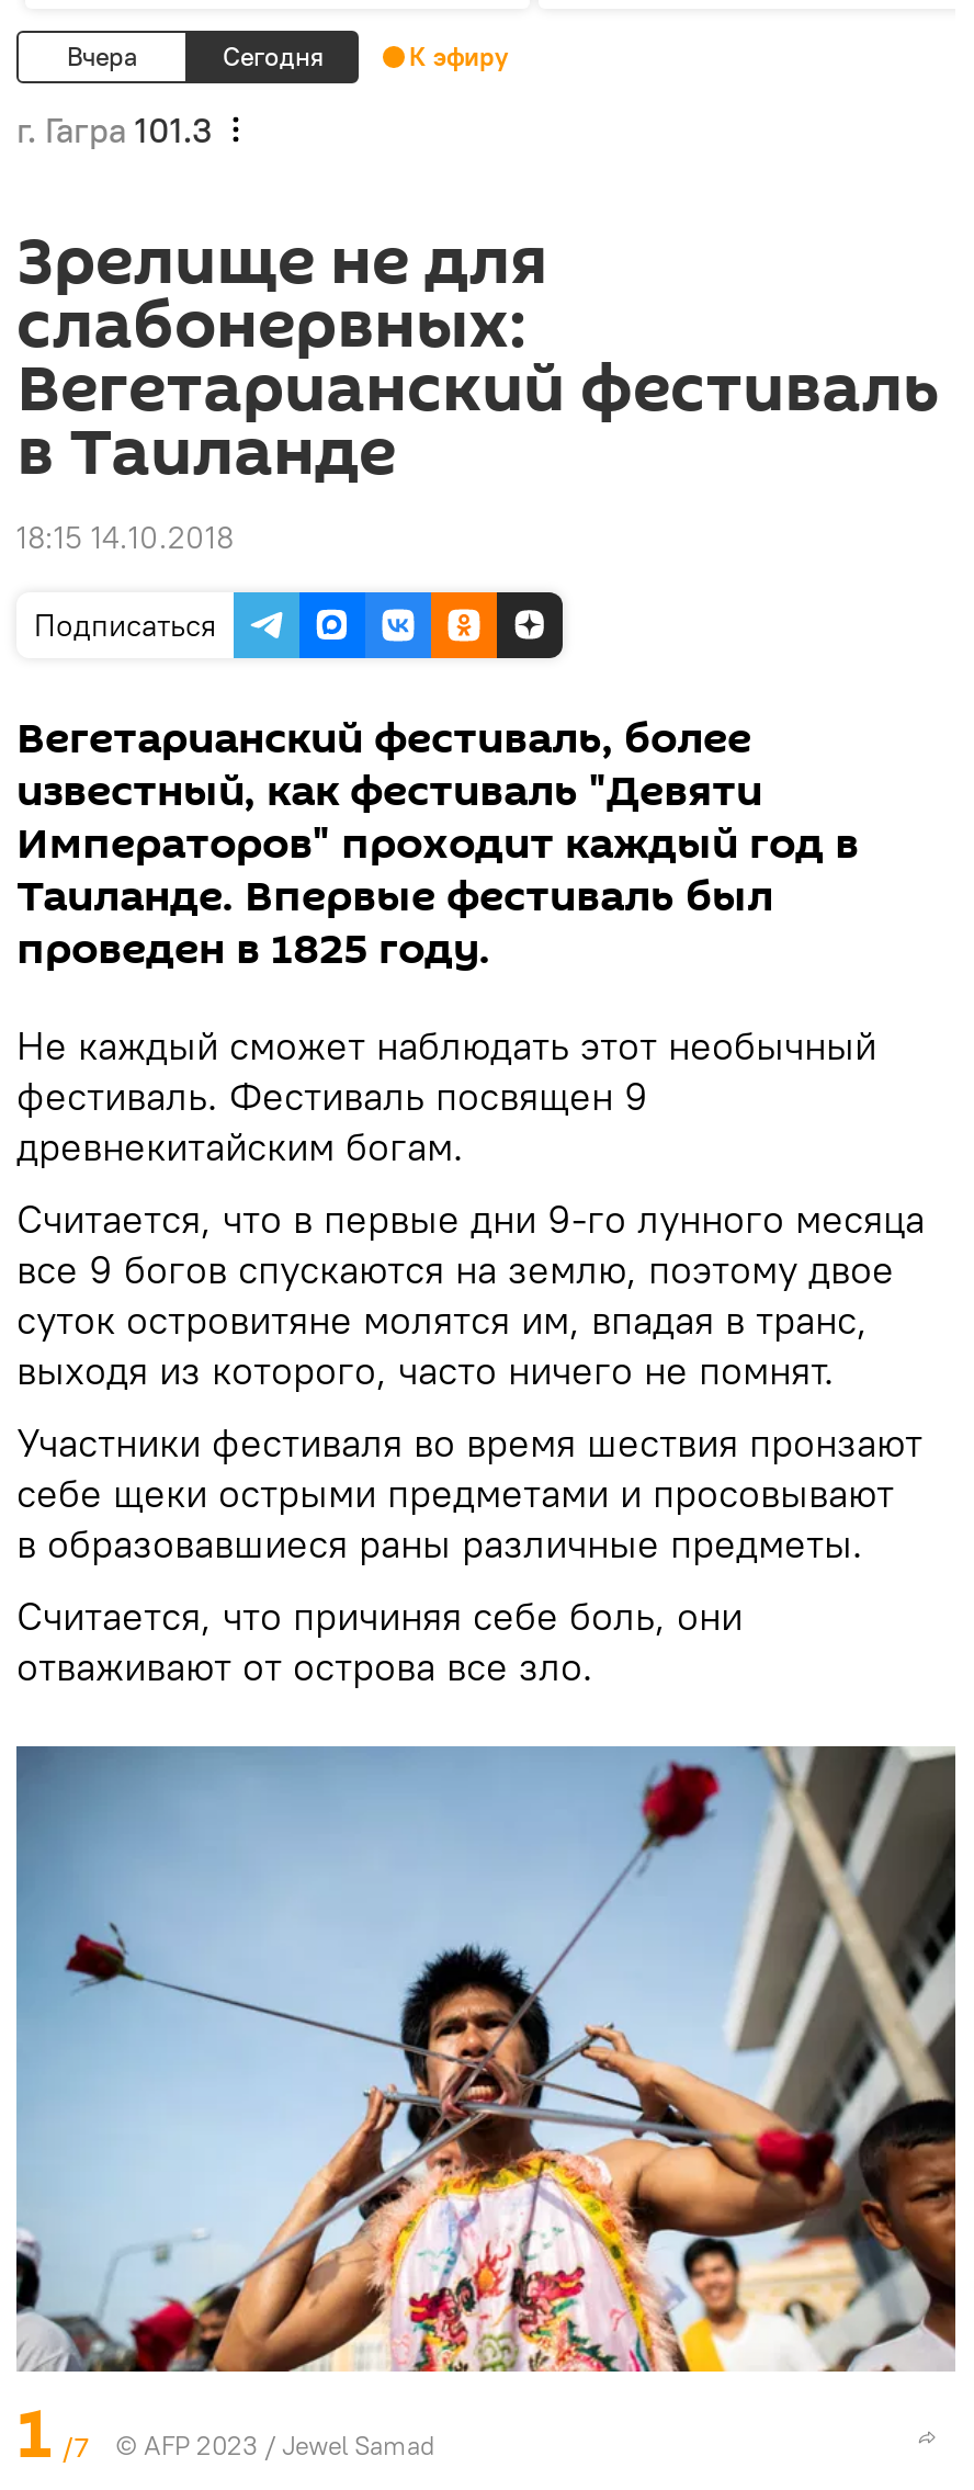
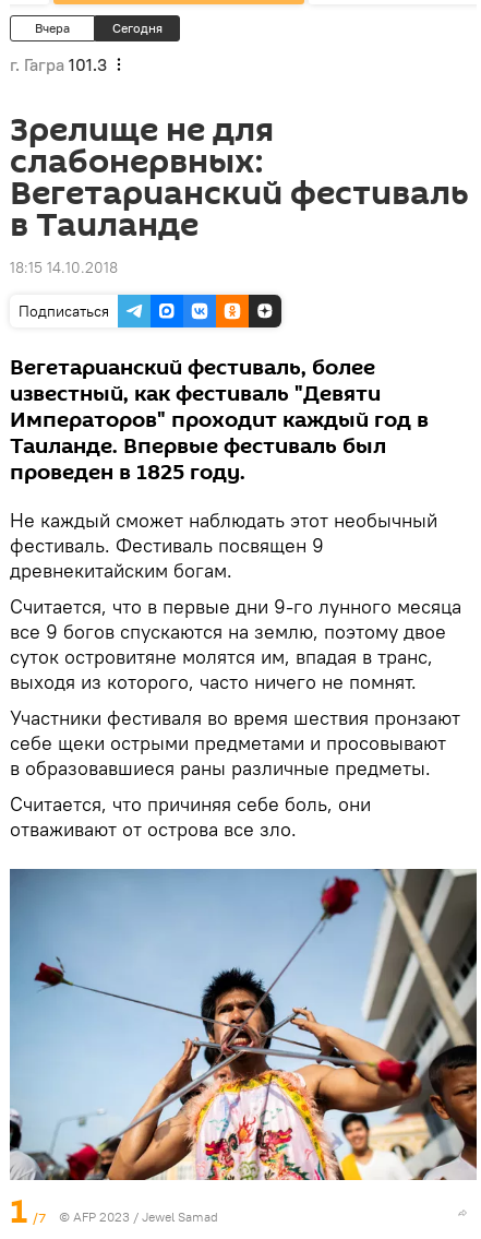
- К эфиру
